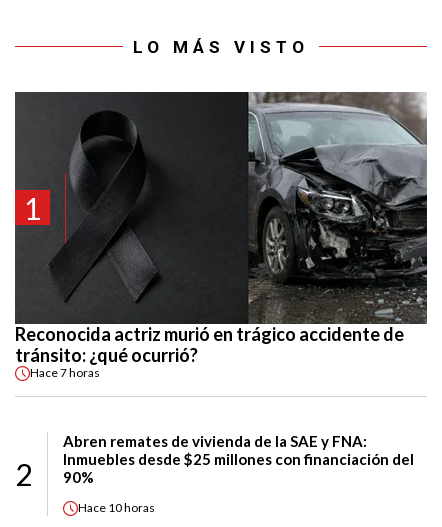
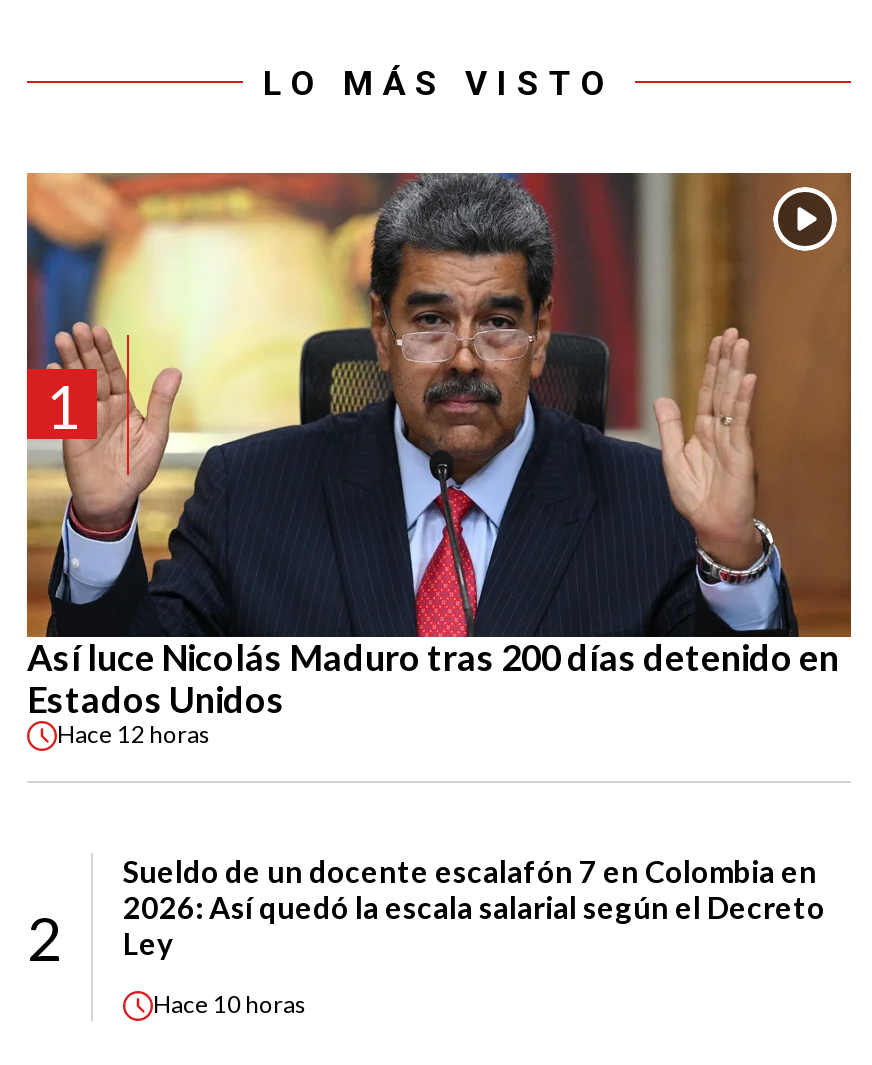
- [image]
- Reconocida actriz murió en trágico accidente de
- tránsito: ¿qué ocurrió?
- Hace 7 horas
+ [image]
+ Así luce Nicolás Maduro tras 200 días detenido en
+ Estados Unidos
+ Hace 12 horas

- Abren remates de vivienda de la SAE y FNA:
- Inmuebles desde $25 millones con financiación del
- 90%
+ Sueldo de un docente escalafón 7 en Colombia en
+ 2026: Así quedó la escala salarial según el Decreto
+ Ley
